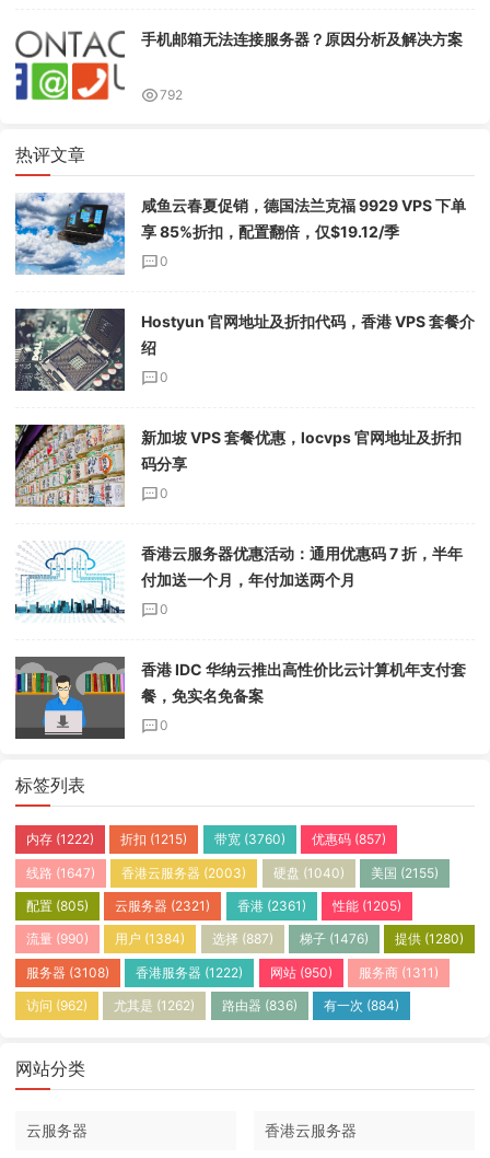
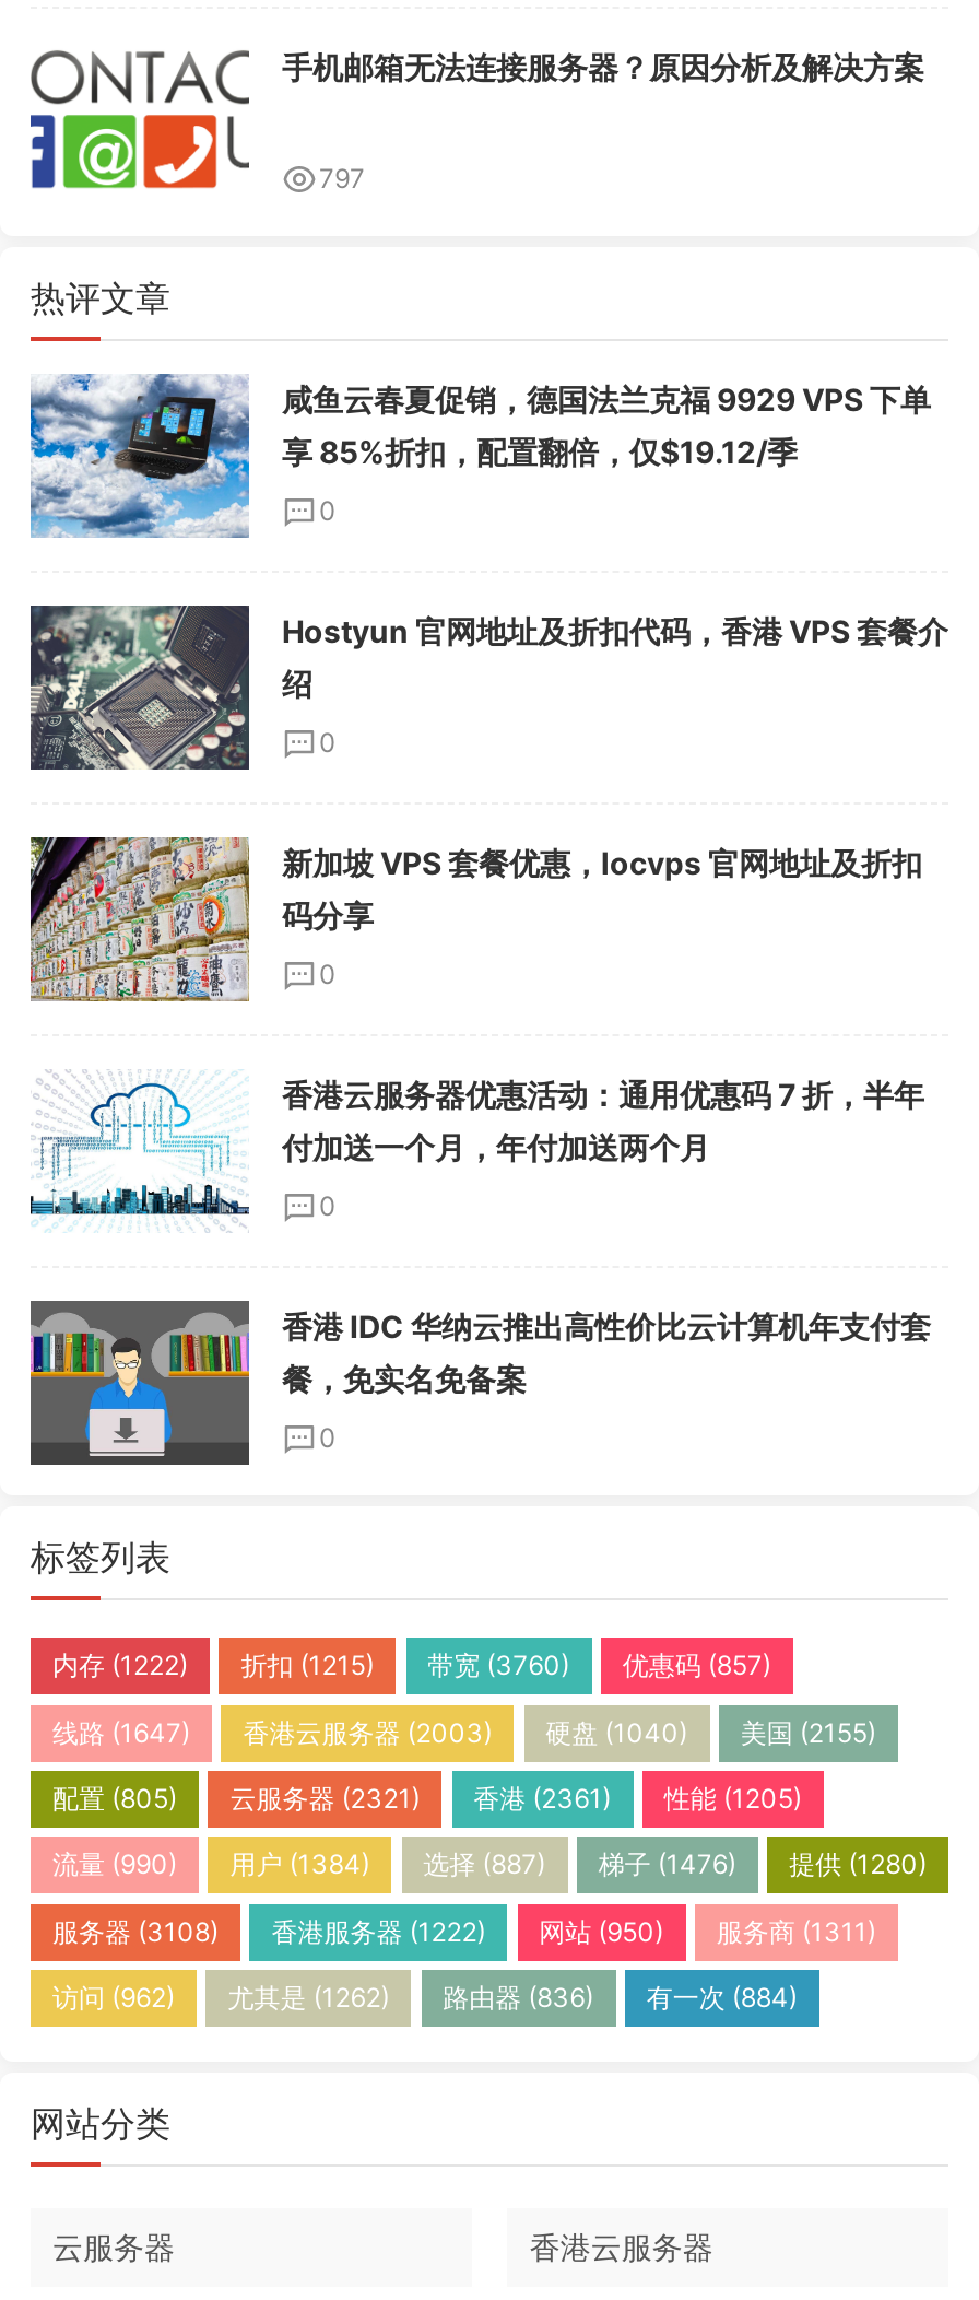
- 792
+ 797
